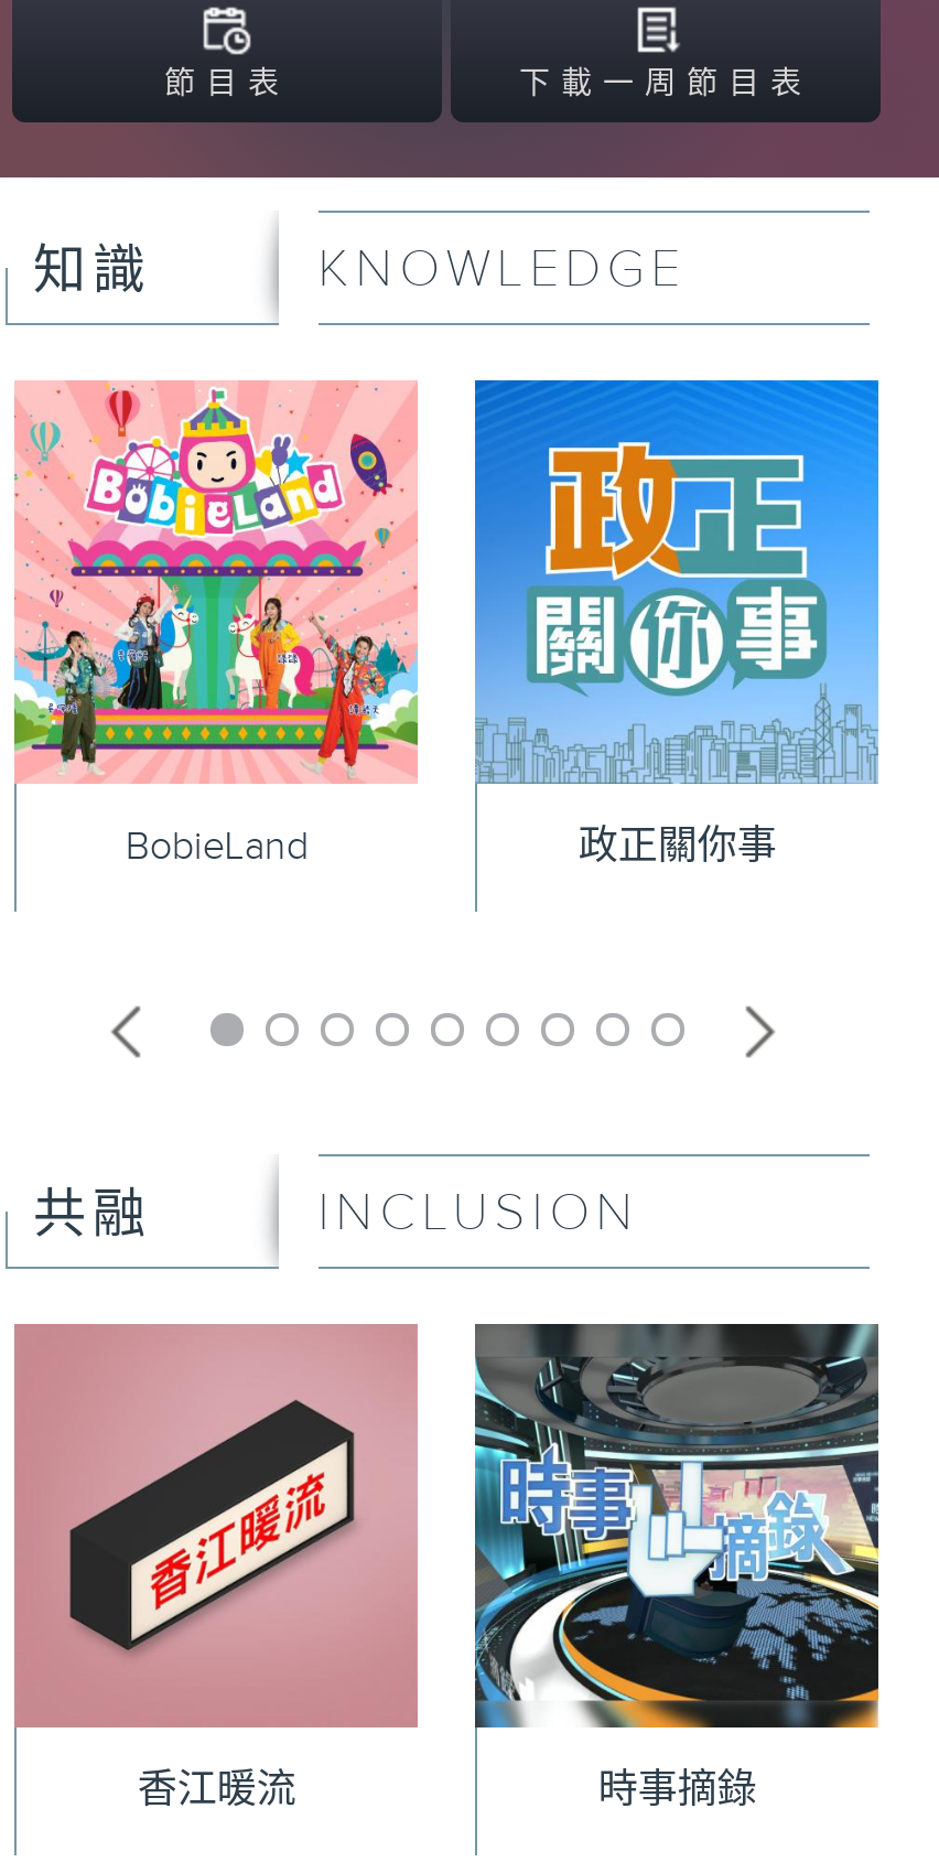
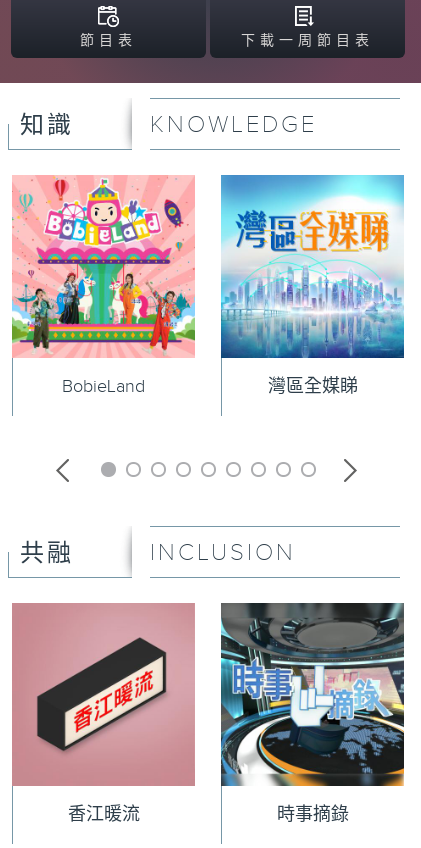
- [image]
- 政正關你事
+ [image]
+ 灣區全媒睇
